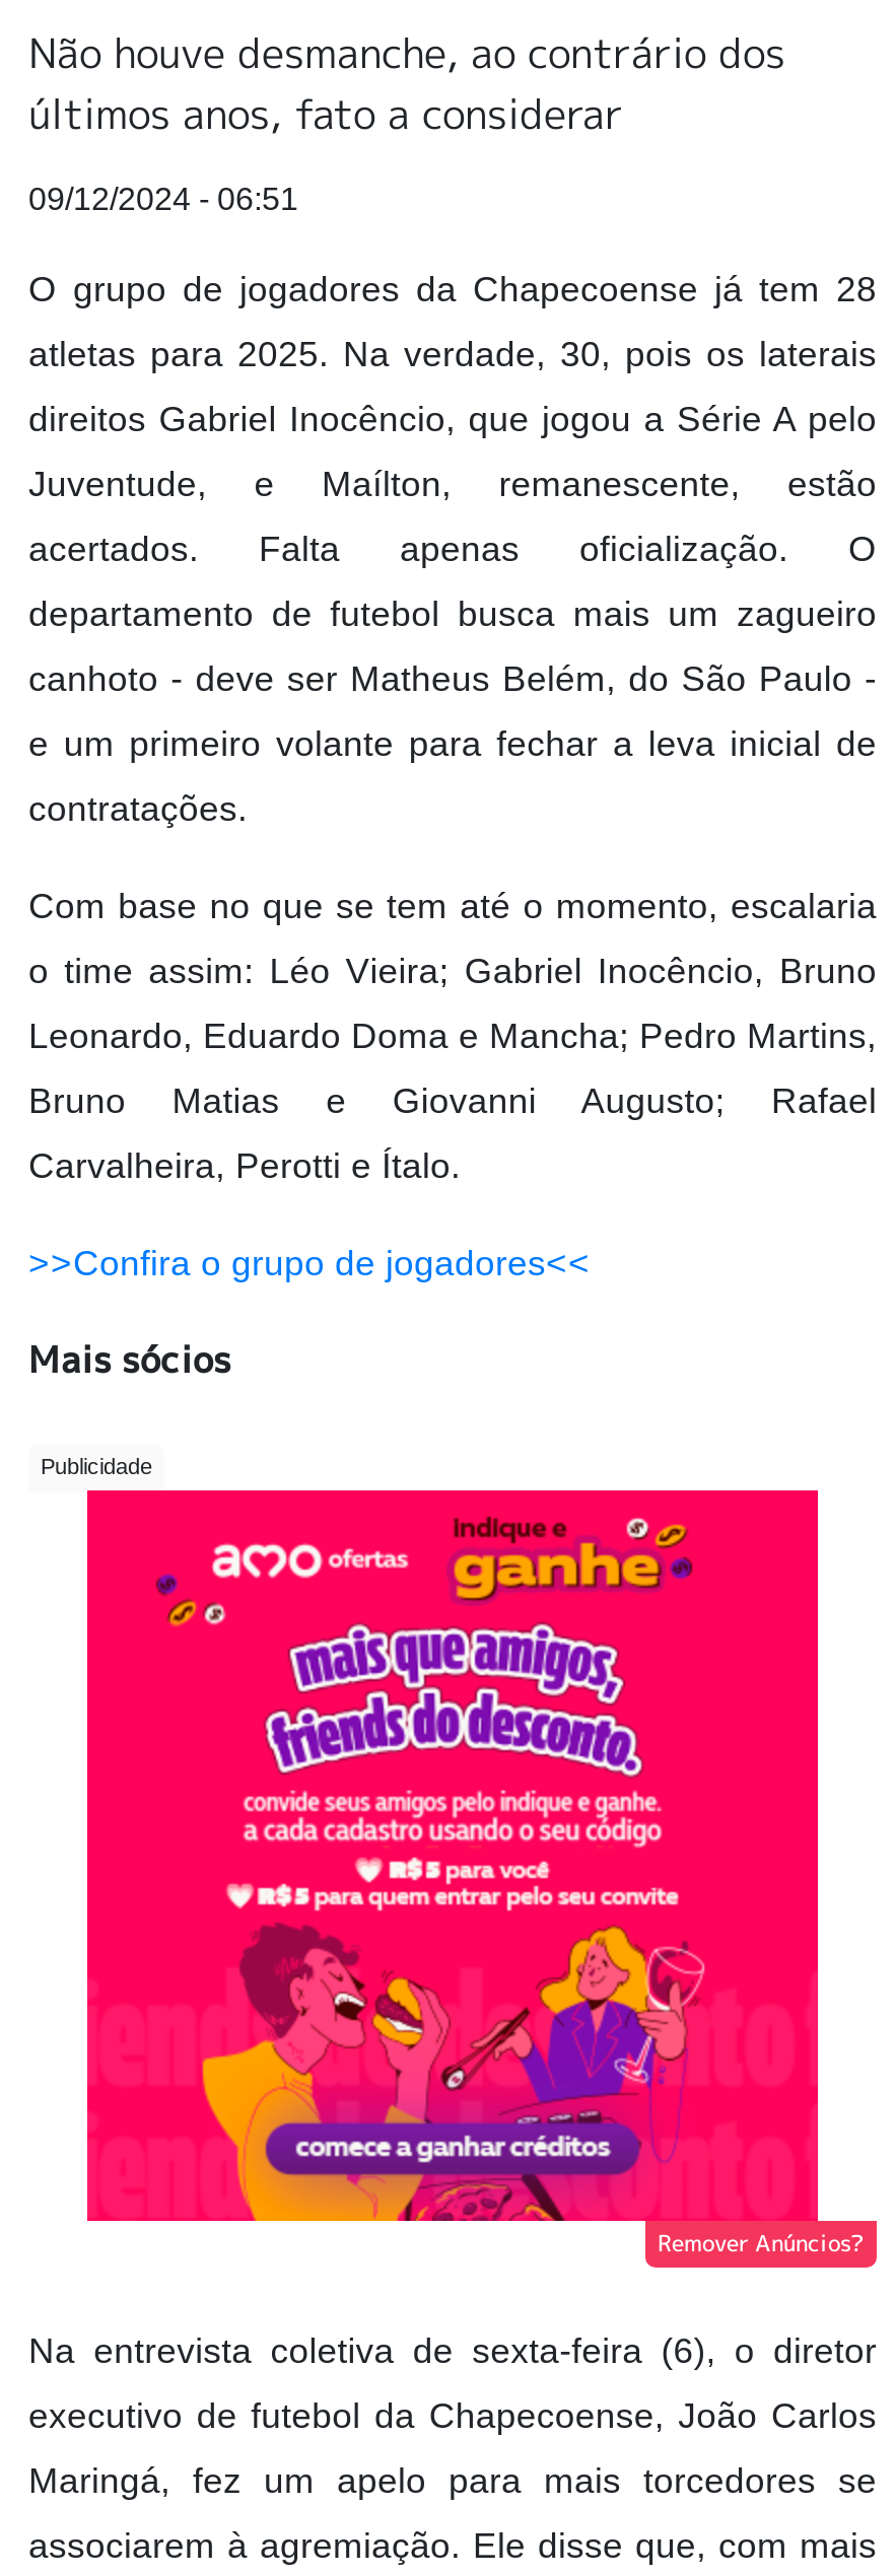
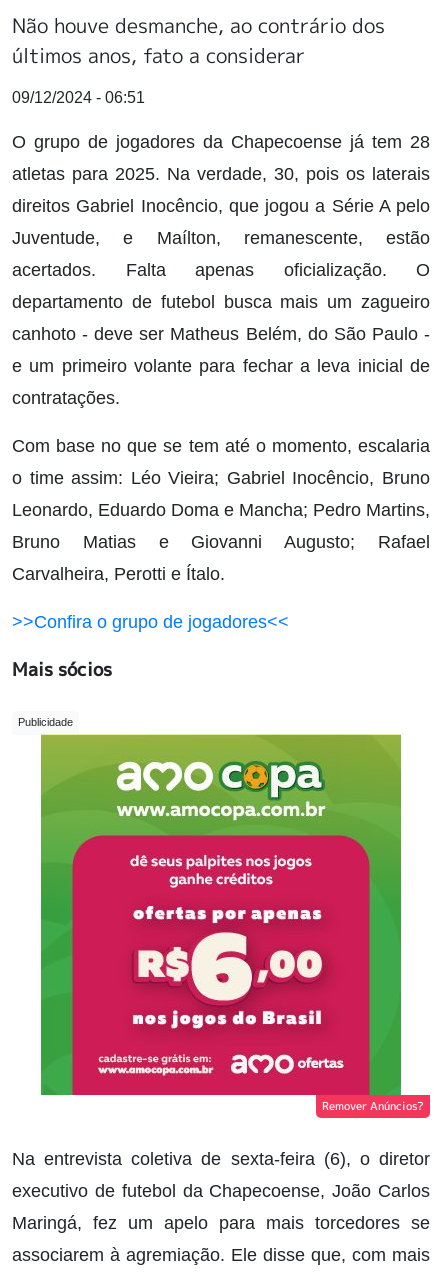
- [image]
+ [image]
